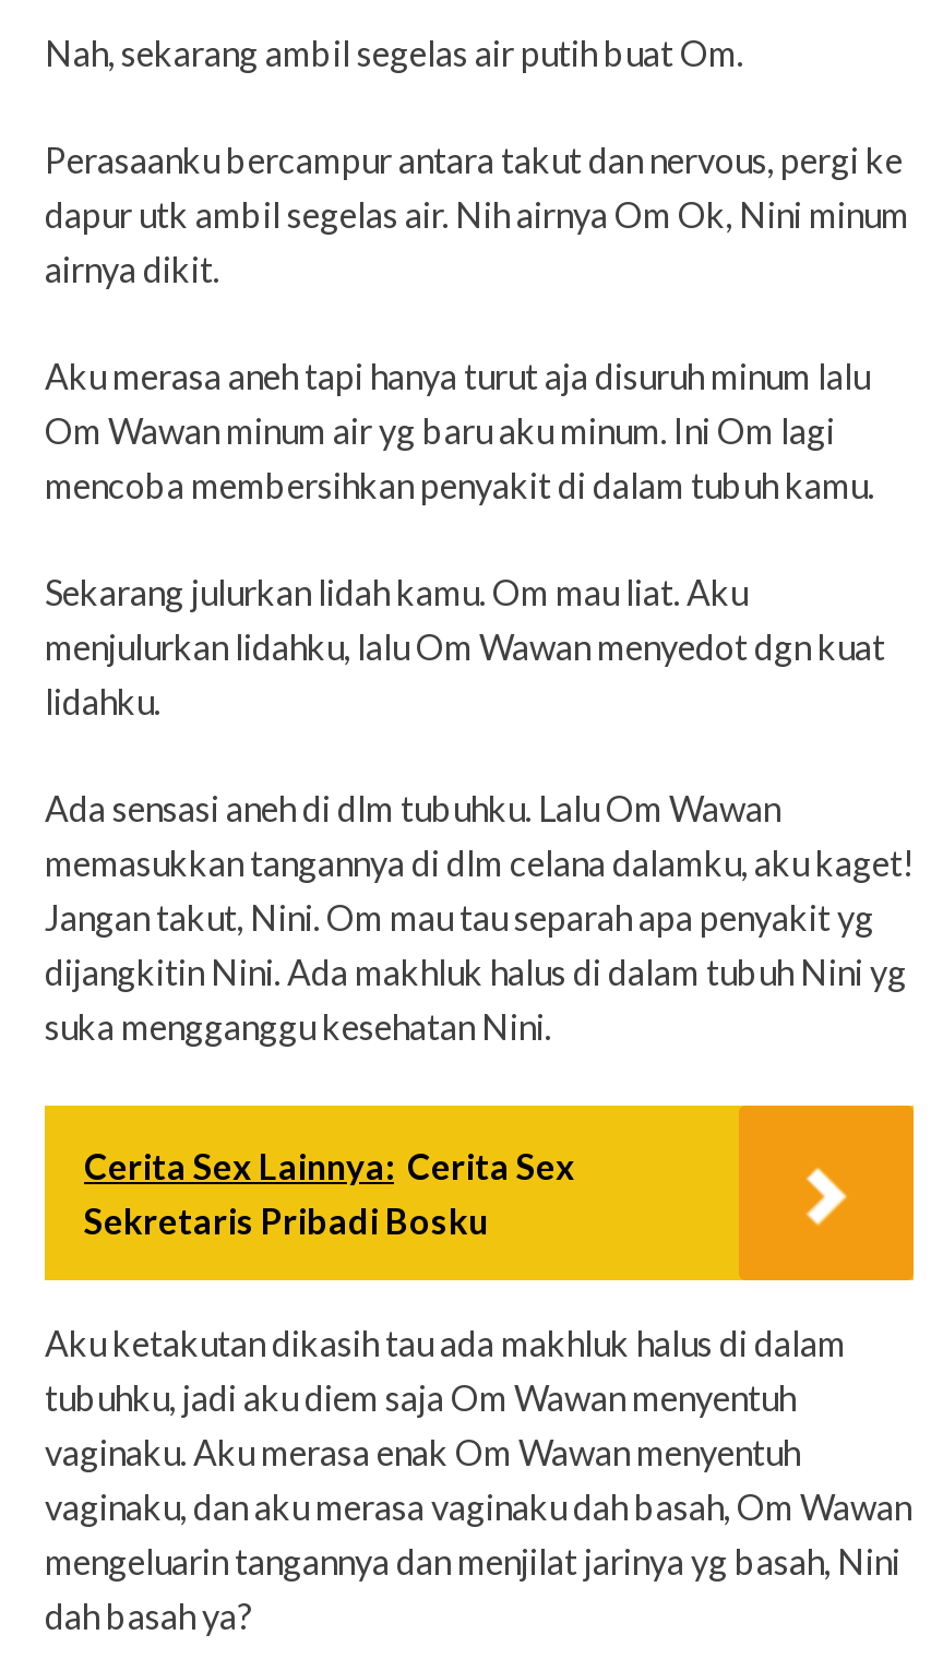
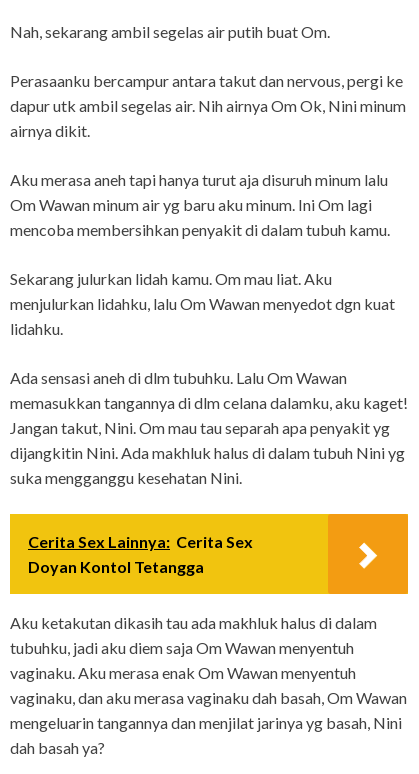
- Sekretaris Pribadi Bosku
+ Doyan Kontol Tetangga
